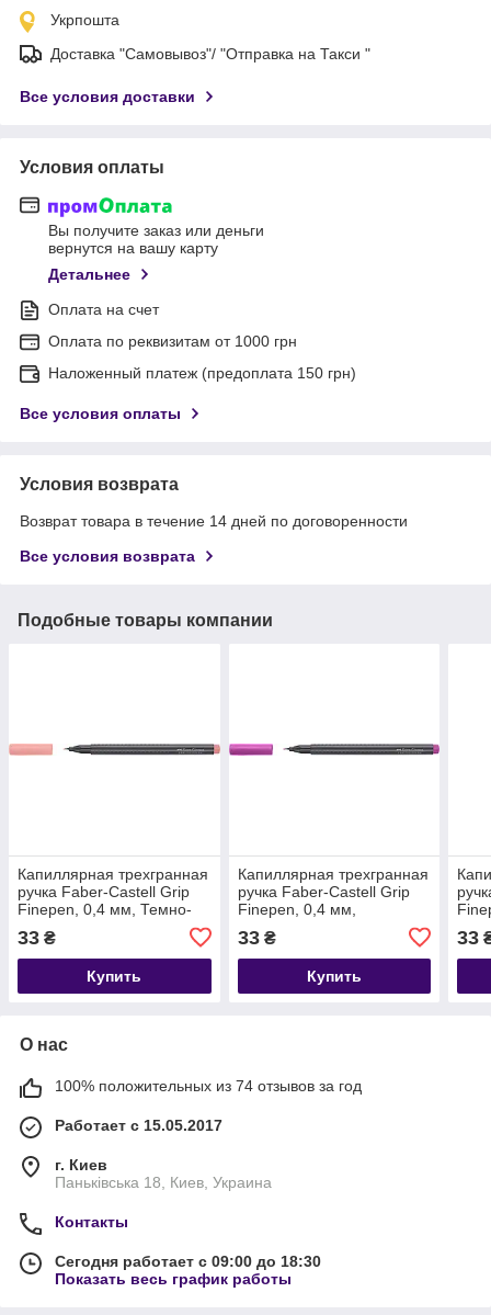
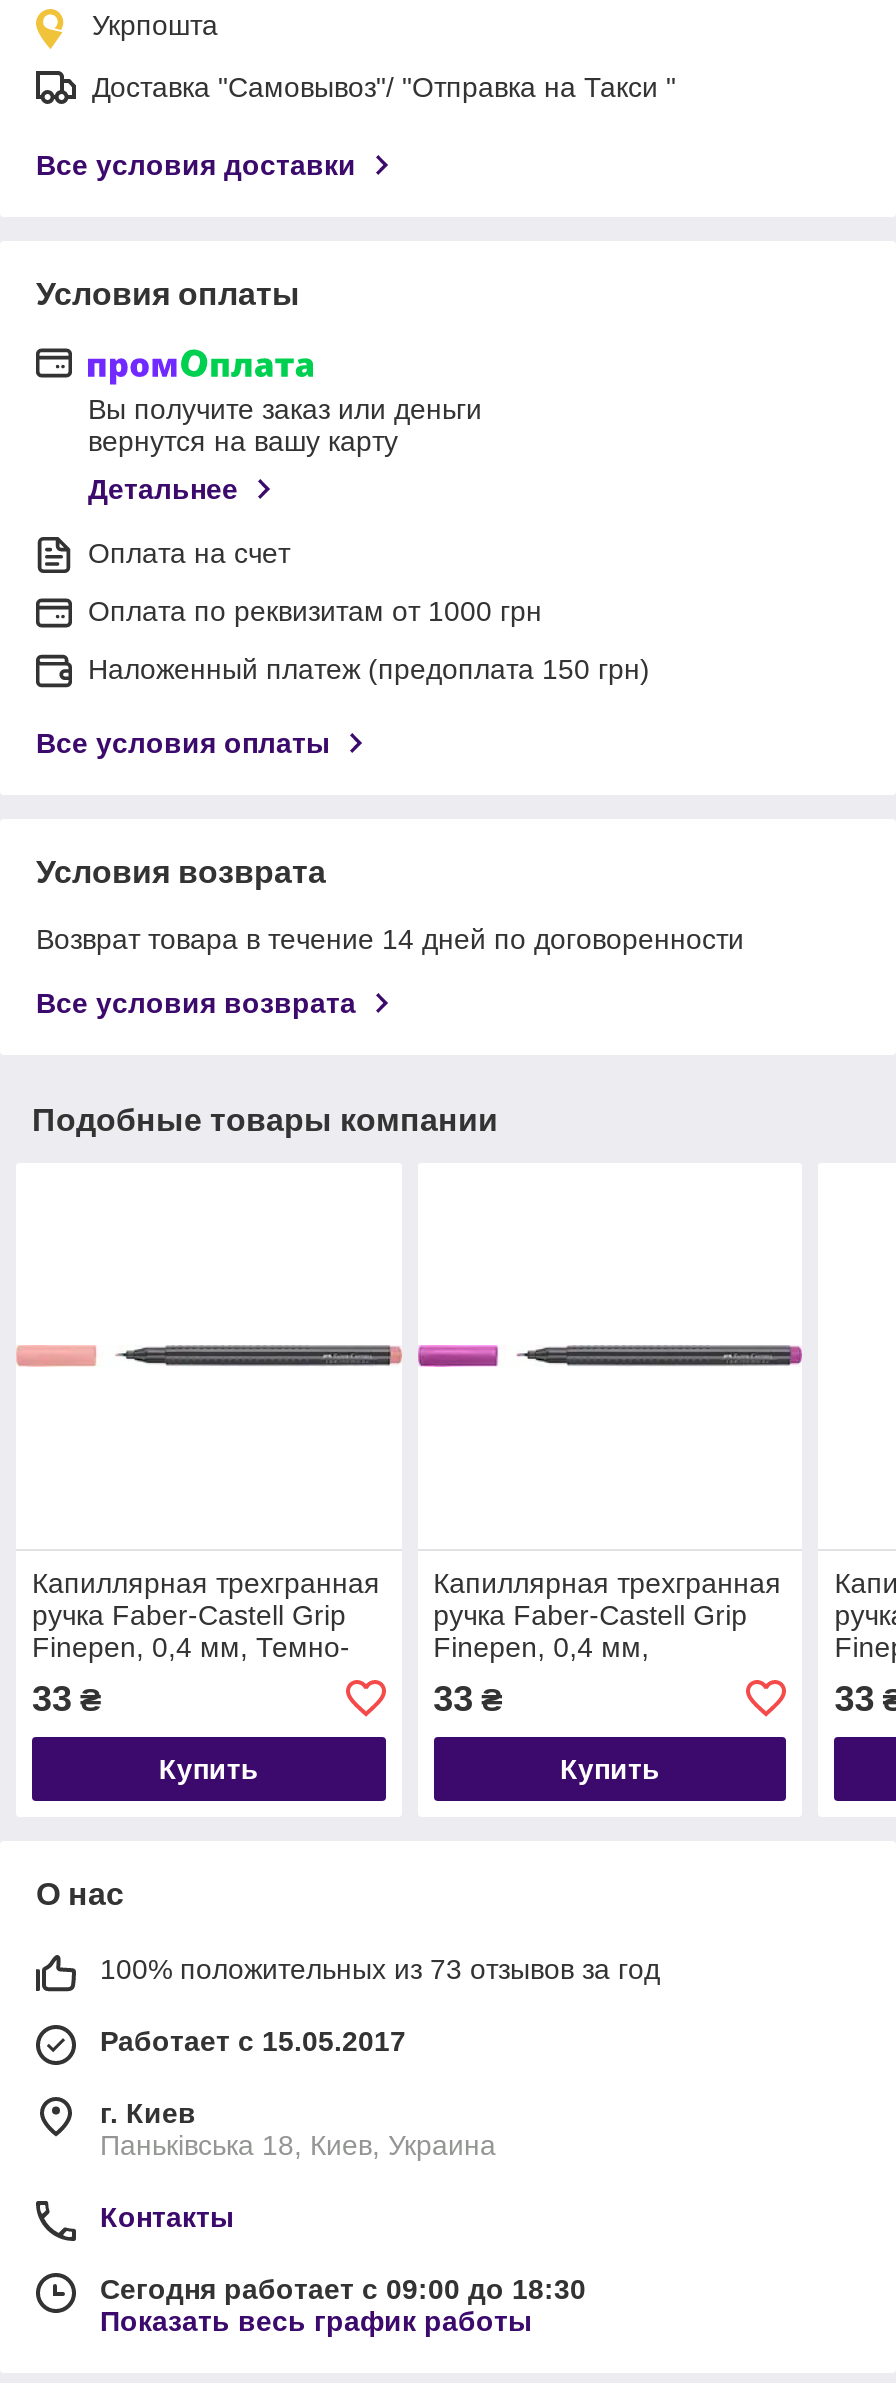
- 100% положительных из 74 отзывов за год
+ 100% положительных из 73 отзывов за год
